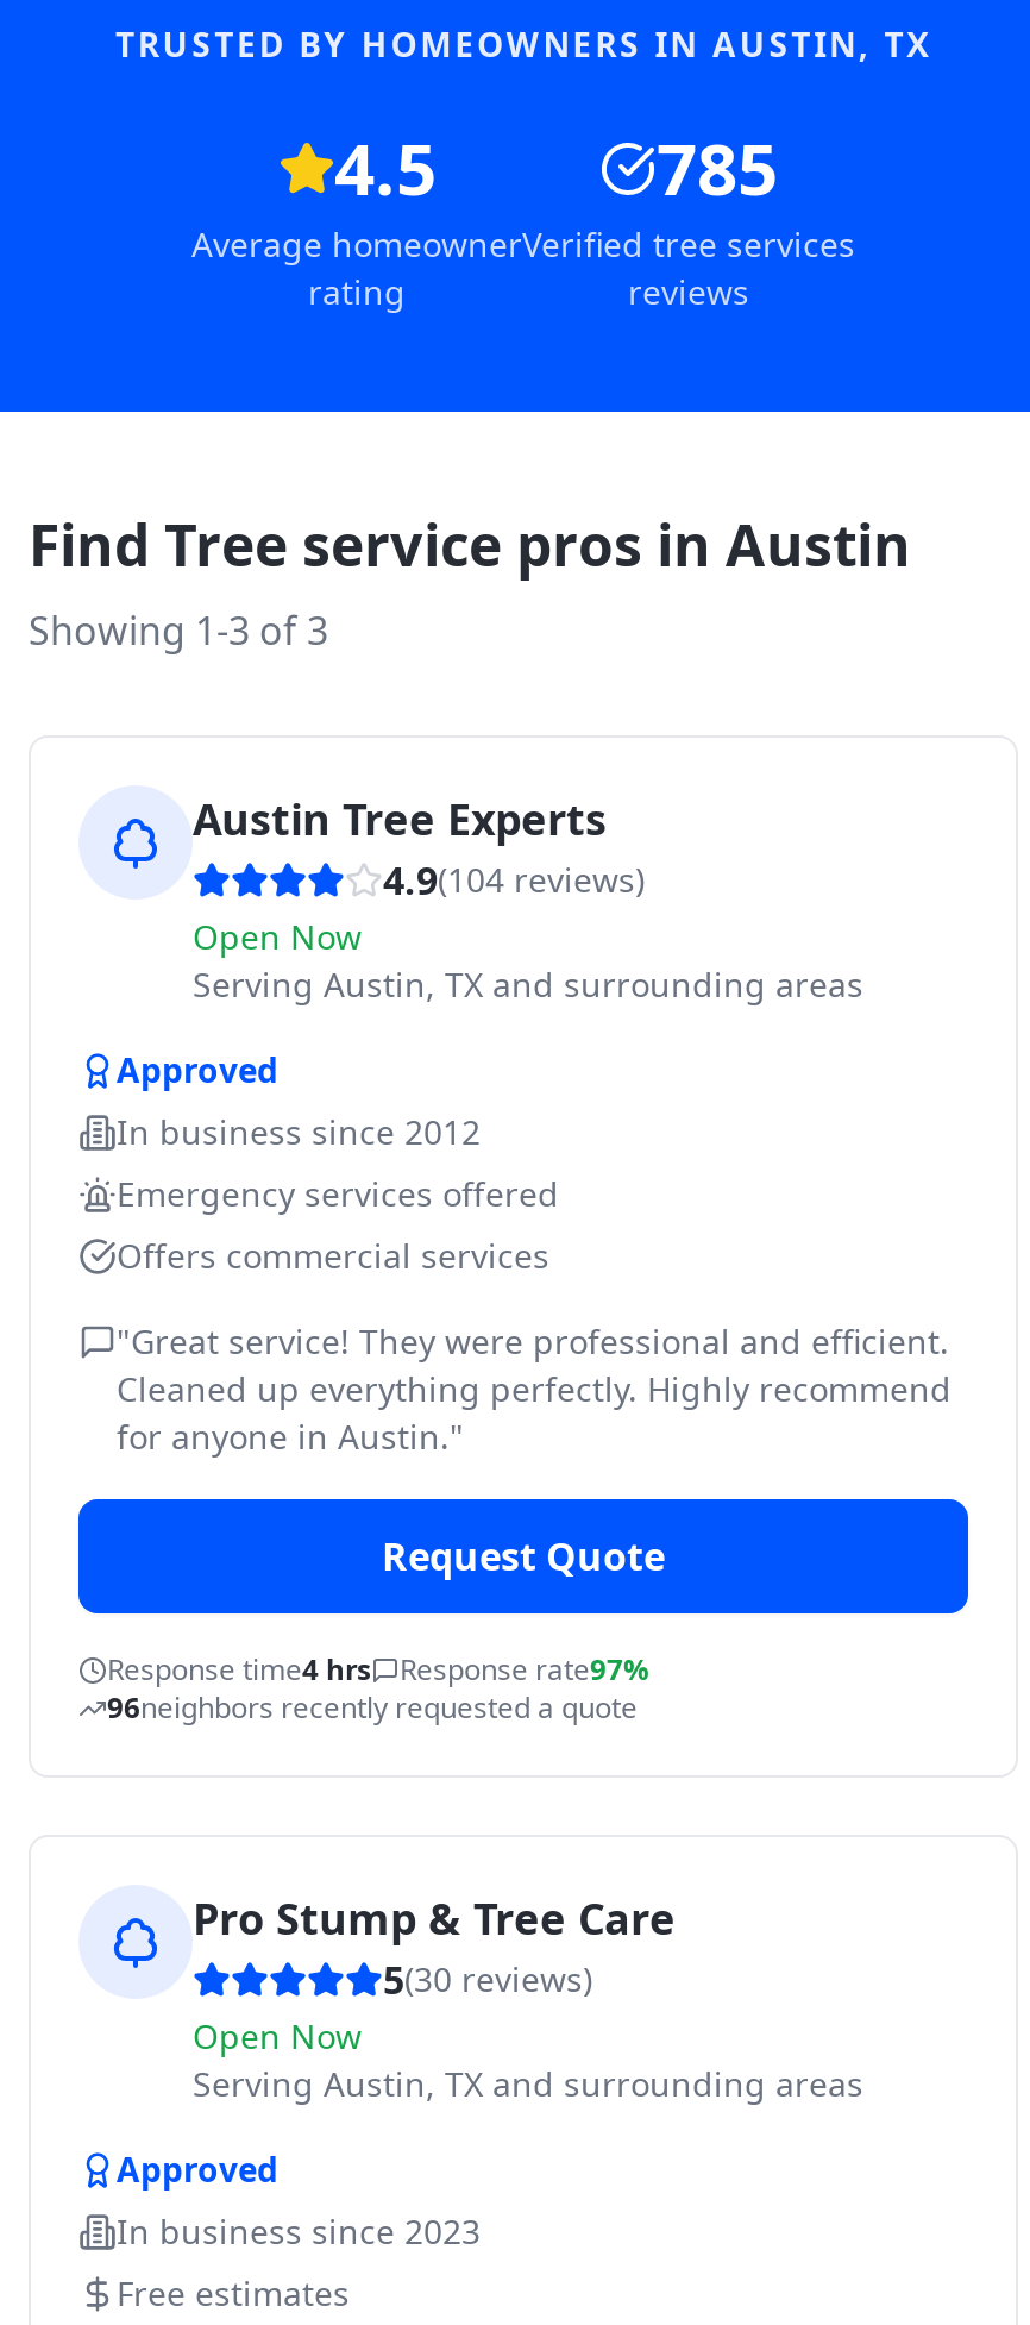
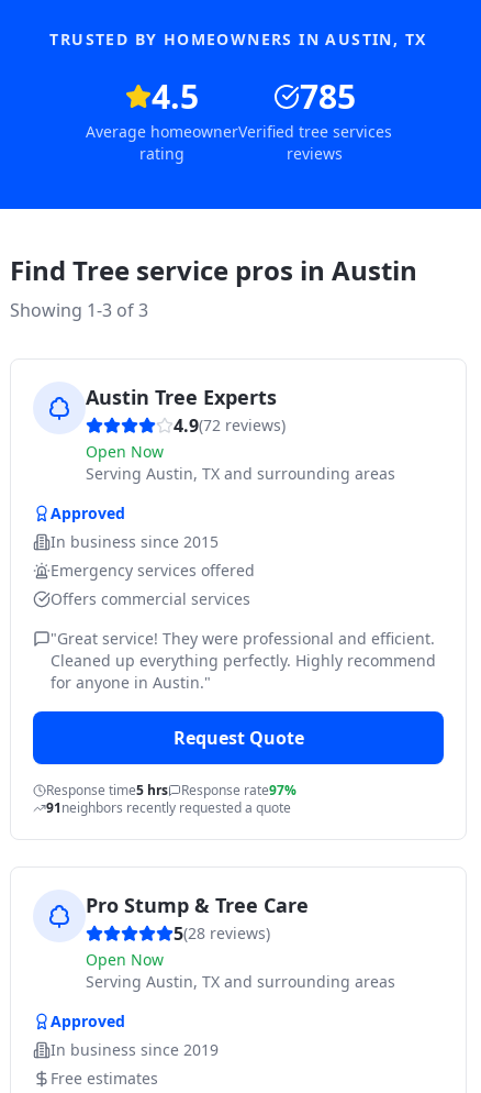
- 4.9(104 reviews)
+ 4.9(72 reviews)

- In business since 2012
+ In business since 2015

- Response time4 hrs
+ Response time5 hrs

- 96neighbors recently requested a quote
+ 91neighbors recently requested a quote

- 5(30 reviews)
+ 5(28 reviews)

- In business since 2023
+ In business since 2019
